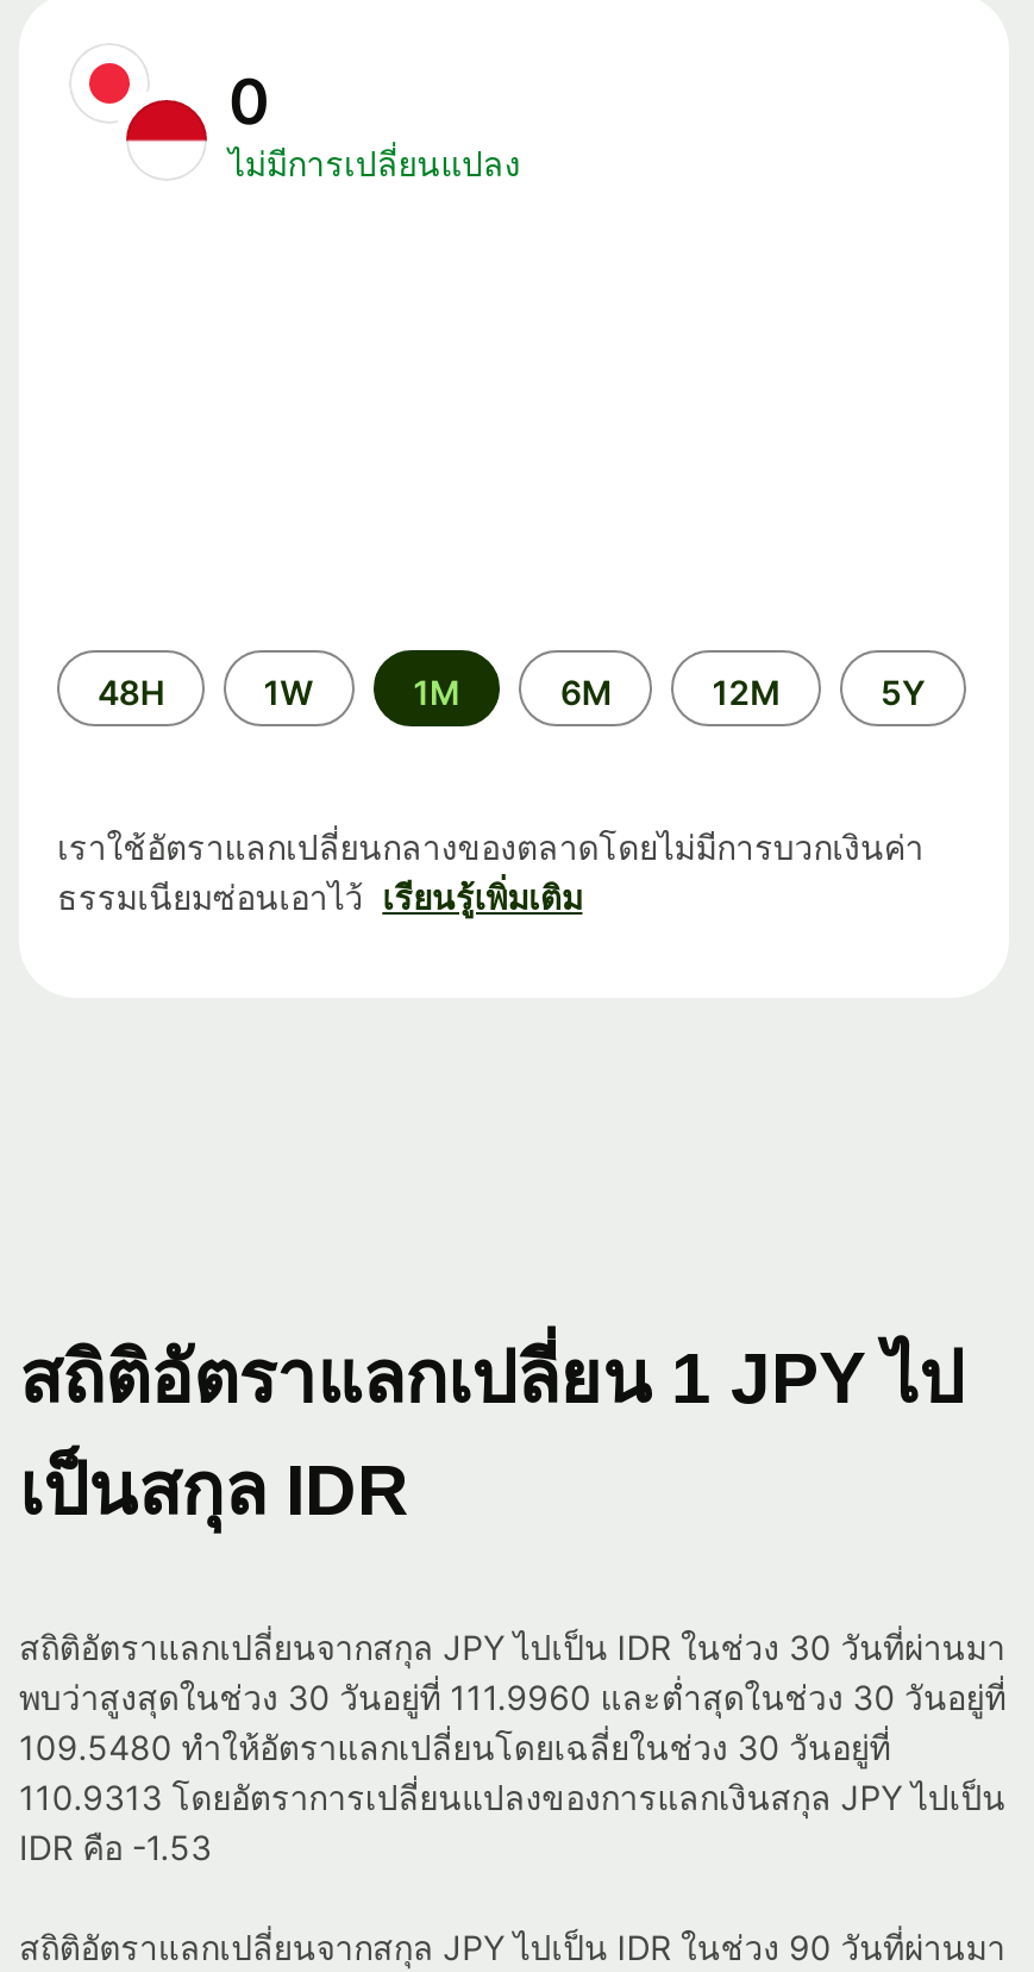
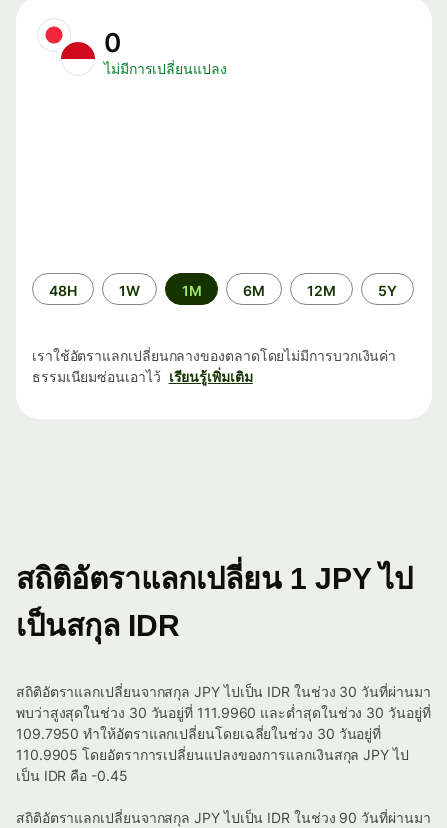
- 109.5480 ทำให้อัตราแลกเปลี่ยนโดยเฉลี่ยในช่วง 30 วันอยู่ที่
- 110.9313 โดยอัตราการเปลี่ยนแปลงของการแลกเงินสกุล JPY ไปเป็น
- IDR คือ -1.53
+ 109.7950 ทำให้อัตราแลกเปลี่ยนโดยเฉลี่ยในช่วง 30 วันอยู่ที่
+ 110.9905 โดยอัตราการเปลี่ยนแปลงของการแลกเงินสกุล JPY ไป
+ เป็น IDR คือ -0.45
